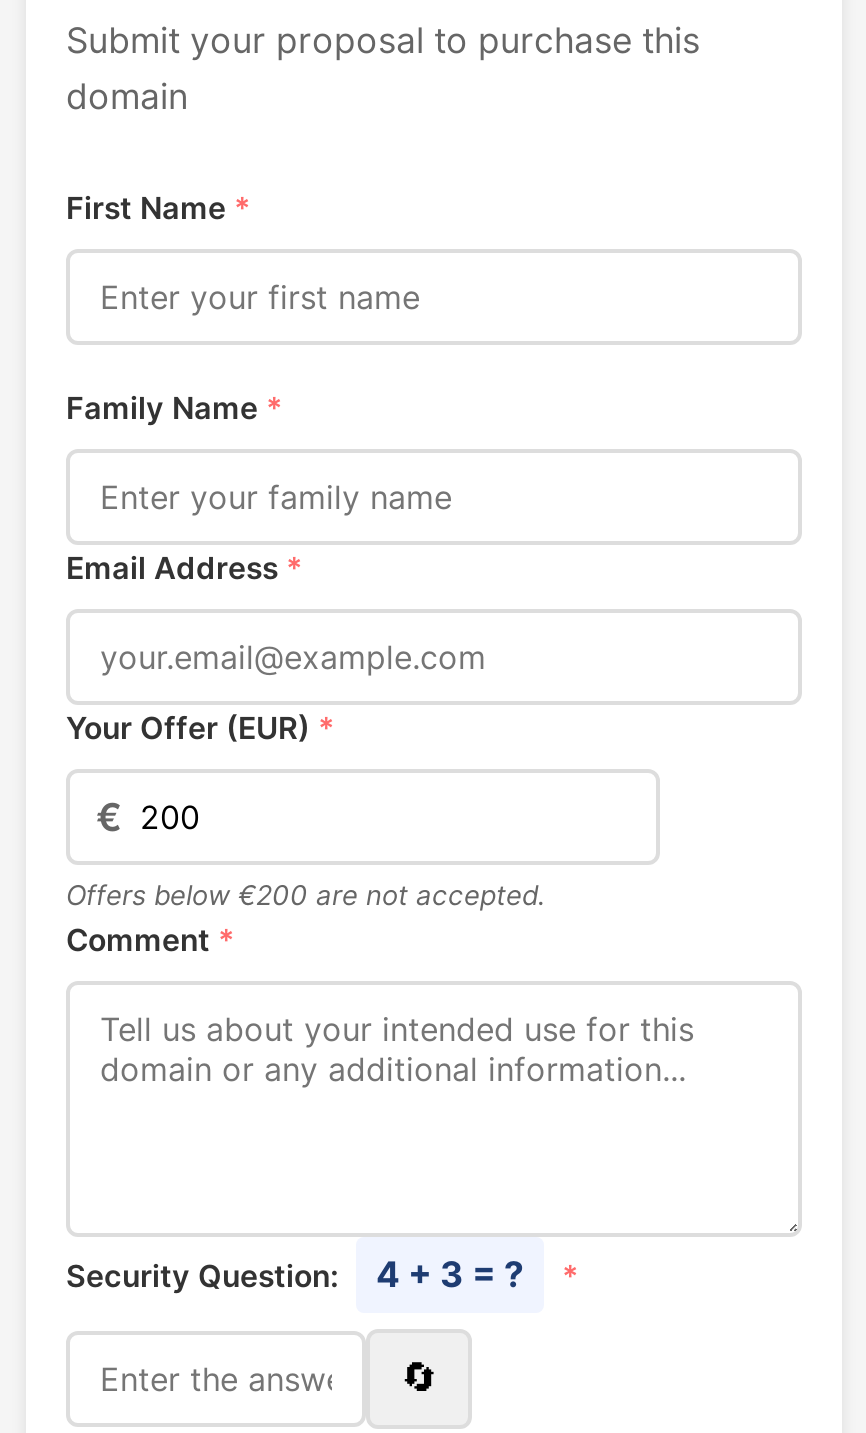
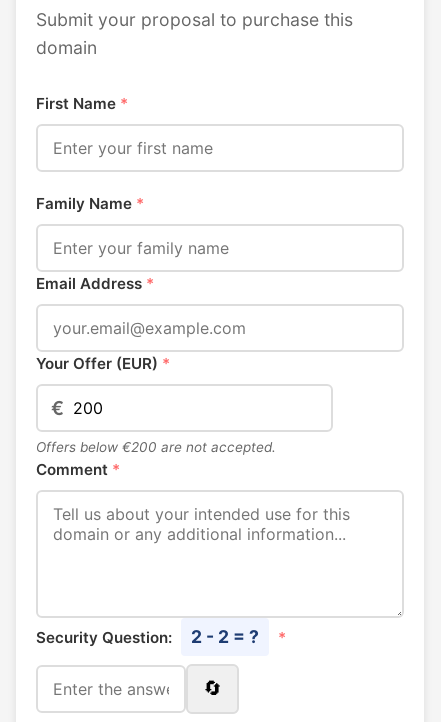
- 4 + 3 = ?
+ 2 - 2 = ?
